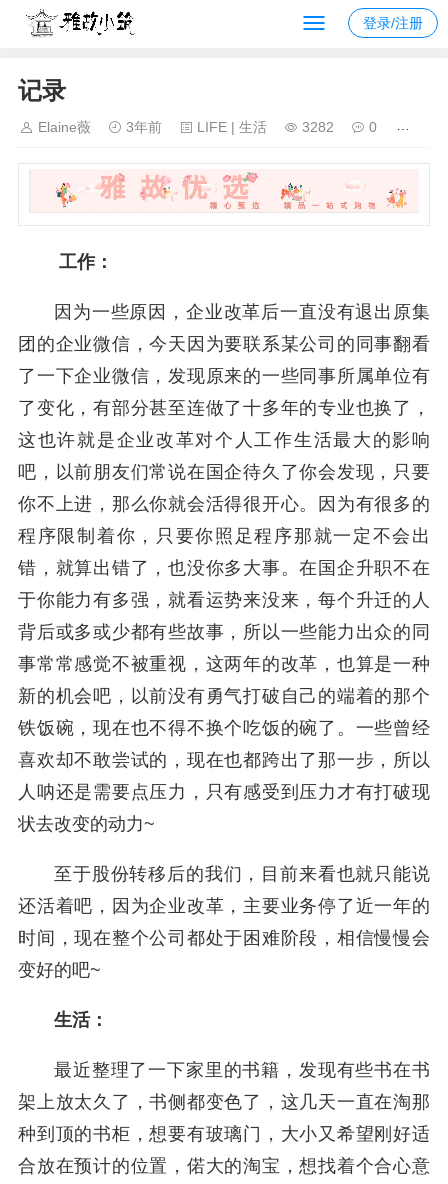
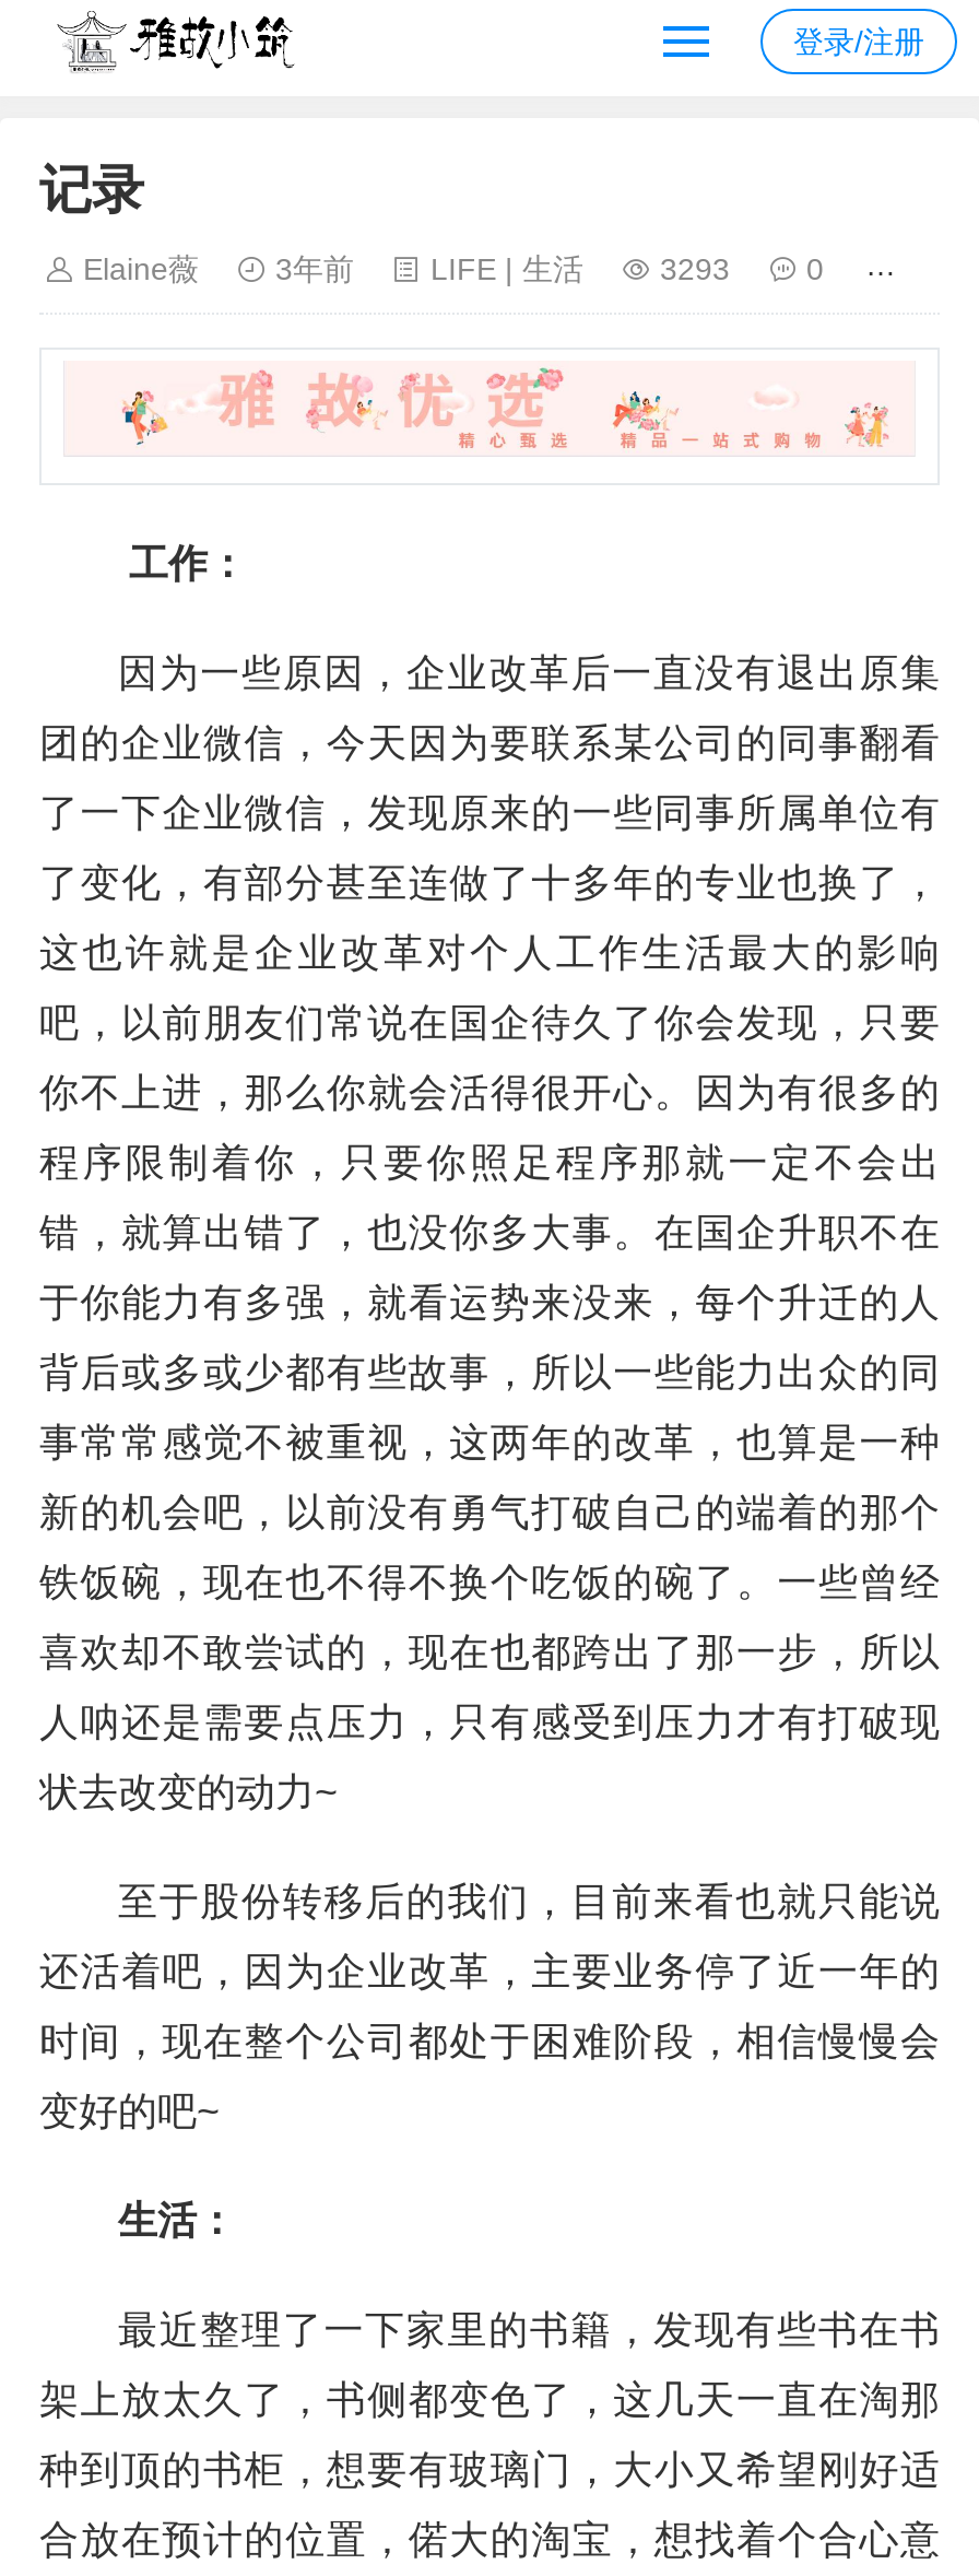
- 3282
+ 3293
